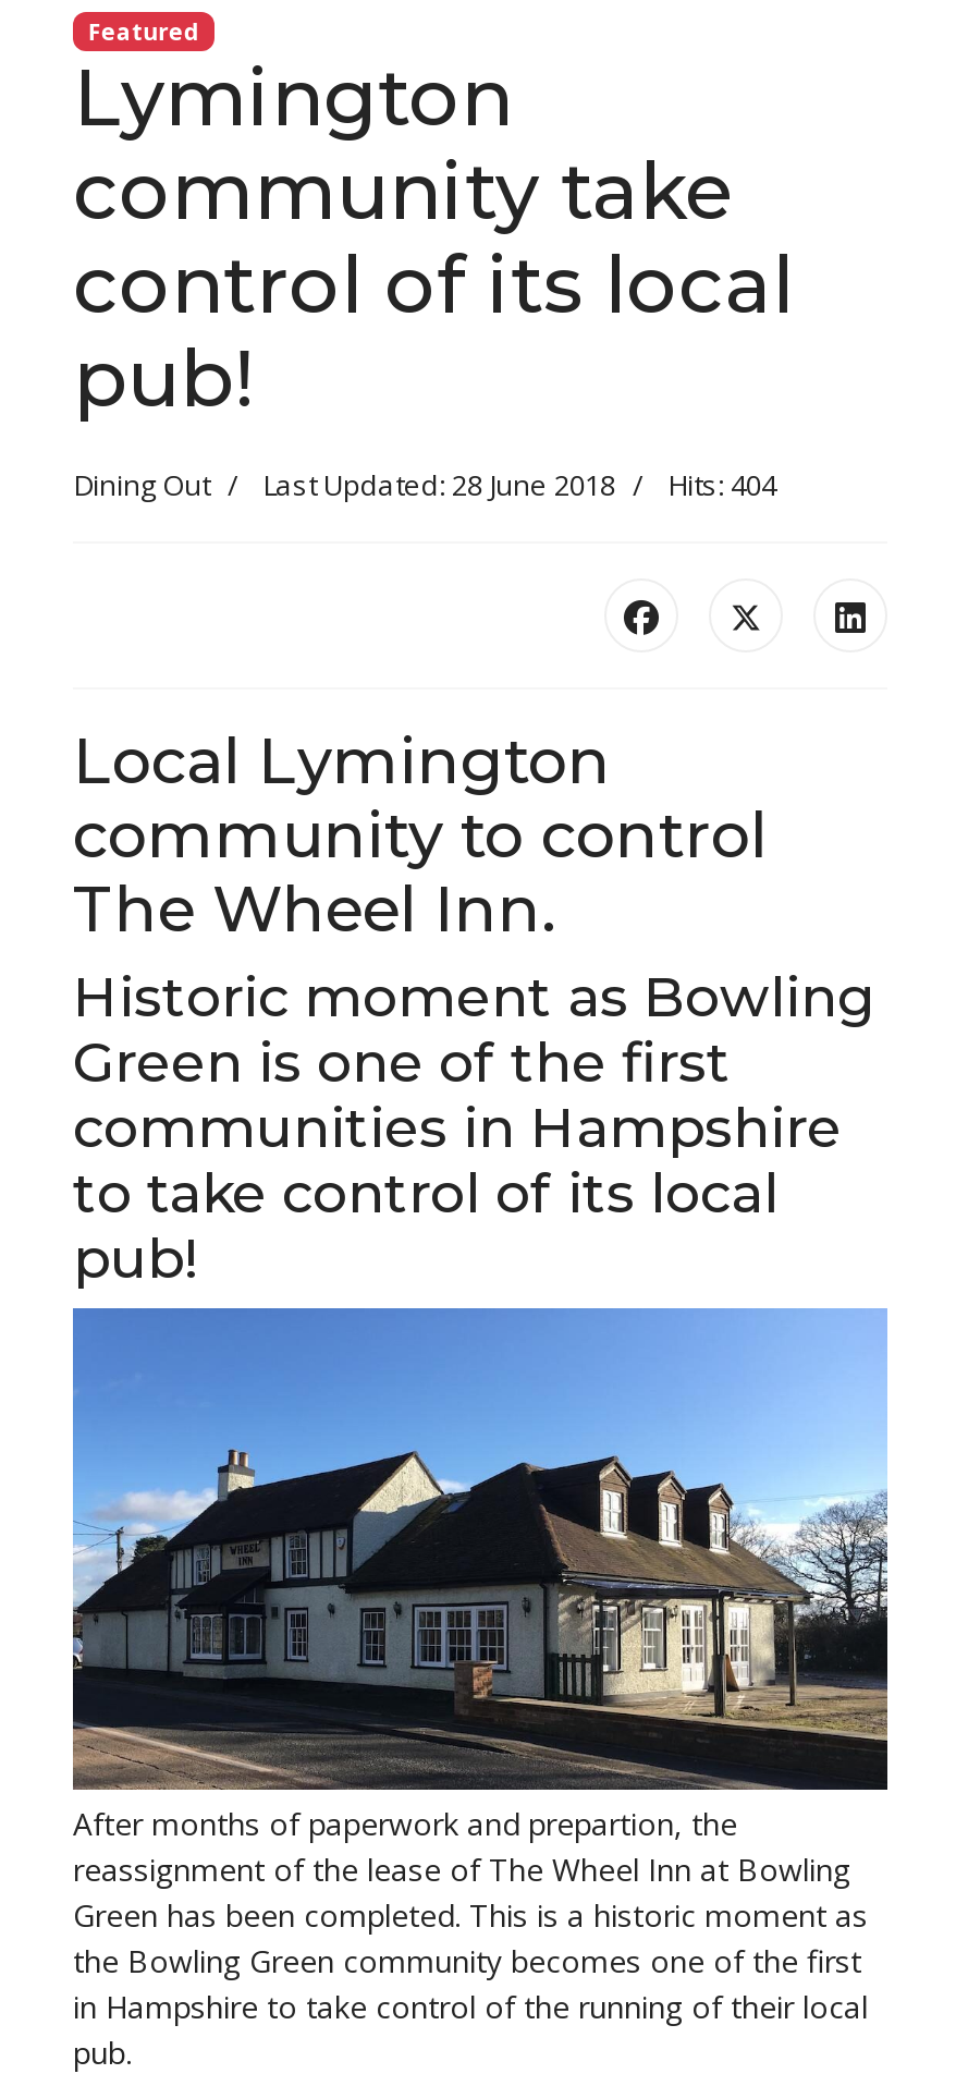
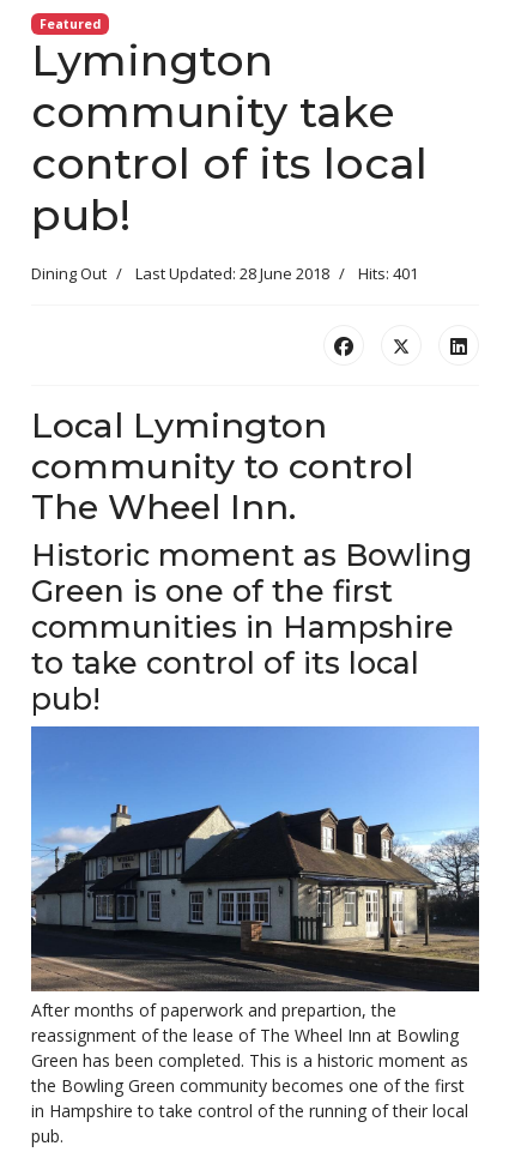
- Dining Out Last Updated: 28 June 2018 Hits: 404
+ Dining Out Last Updated: 28 June 2018 Hits: 401
